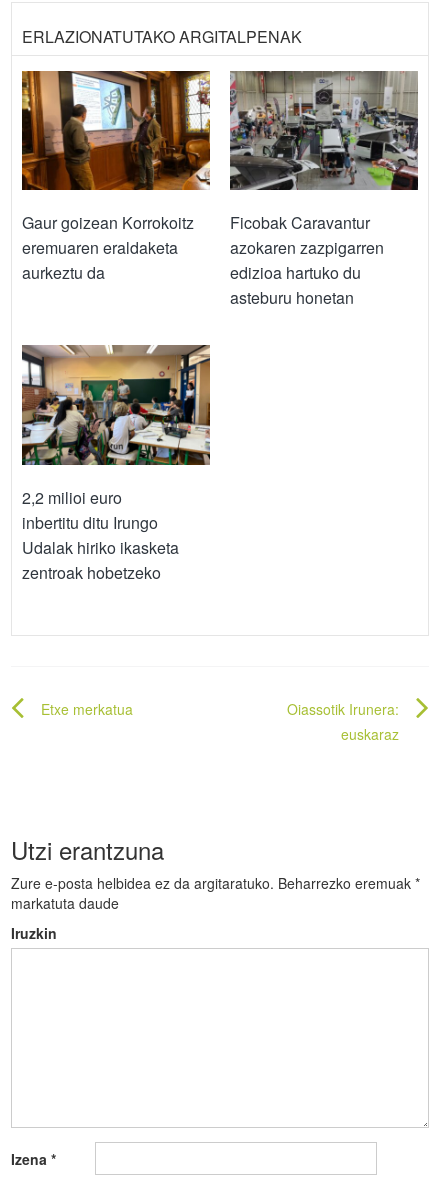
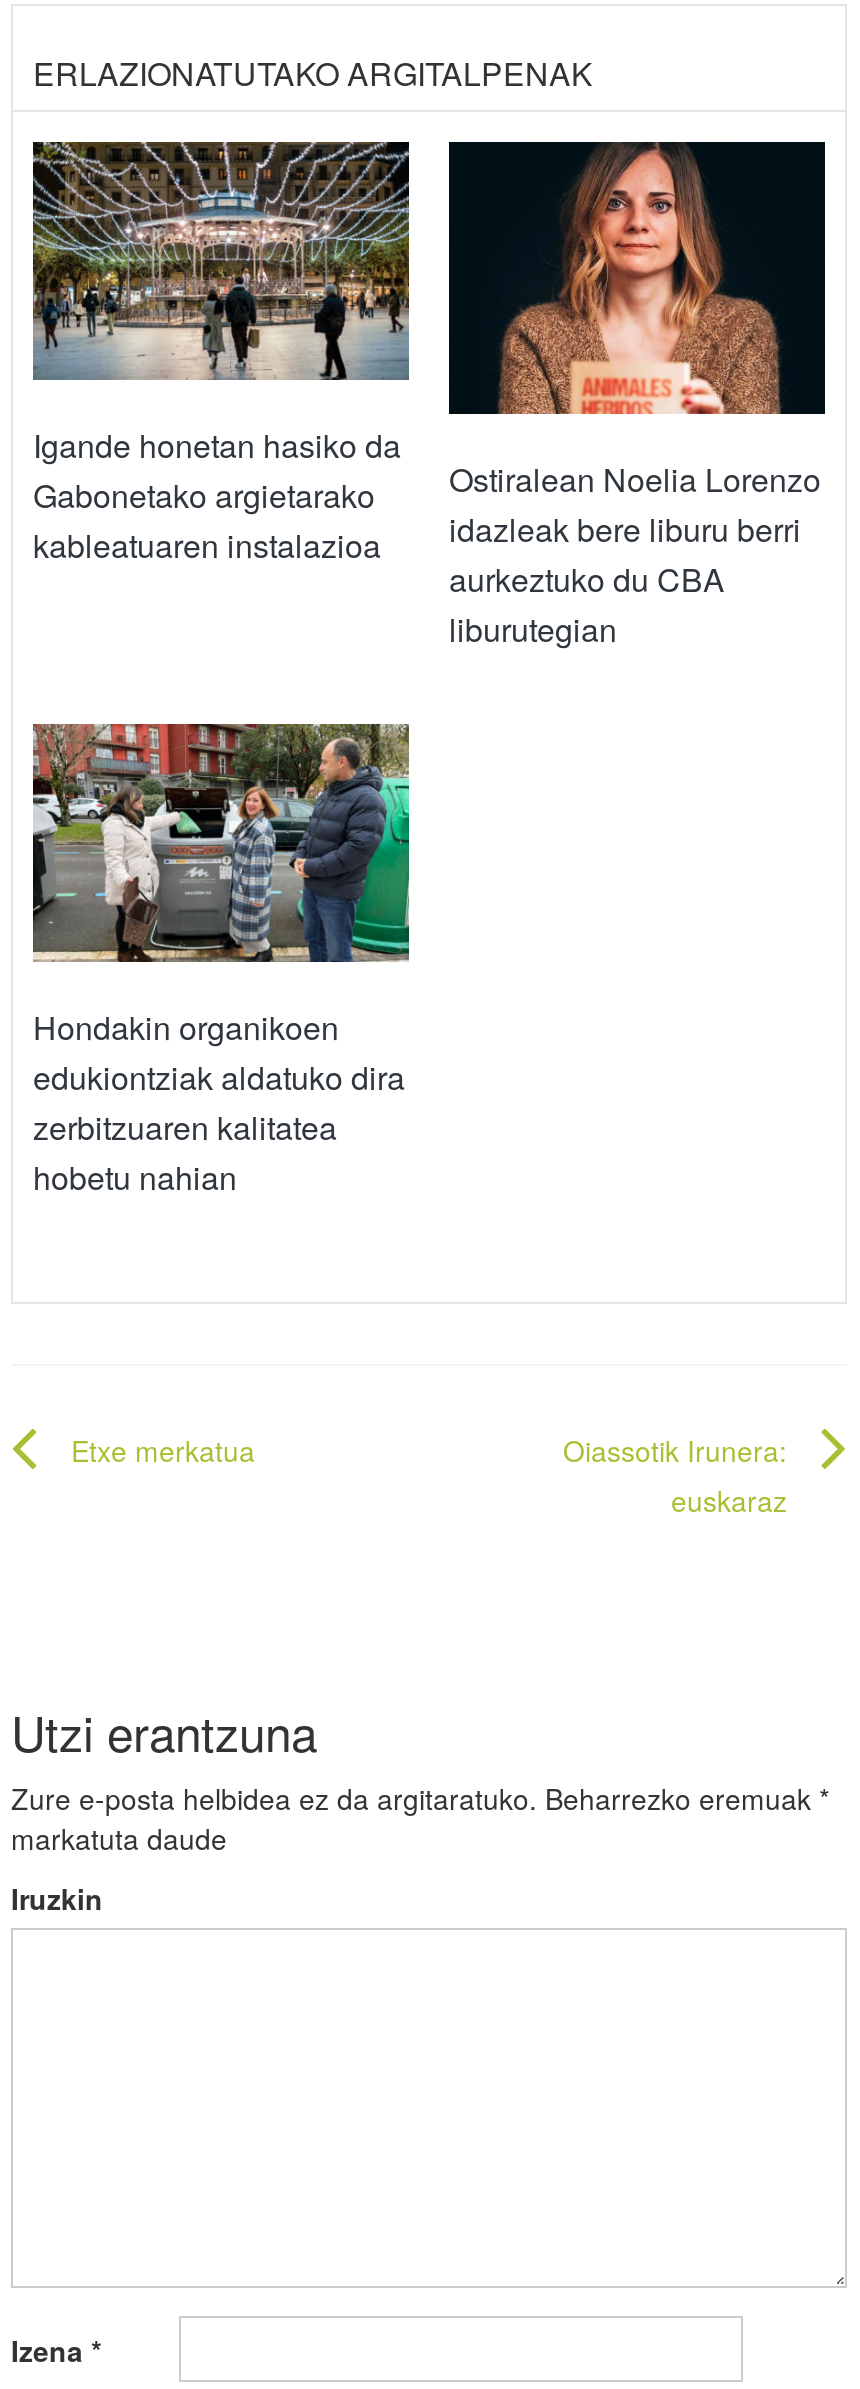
- [image]
- Gaur goizean Korrokoitz
- eremuaren eraldaketa
- aurkeztu da
+ [image]
+ Igande honetan hasiko da
+ Gabonetako argietarako
+ kableatuaren instalazioa

- [image]
- Ficobak Caravantur
- azokaren zazpigarren
- edizioa hartuko du
- asteburu honetan
+ [image]
+ Ostiralean Noelia Lorenzo
+ idazleak bere liburu berri
+ aurkeztuko du CBA
+ liburutegian

- [image]
- 2,2 milioi euro
- inbertitu ditu Irungo
- Udalak hiriko ikasketa
- zentroak hobetzeko
+ [image]
+ Hondakin organikoen
+ edukiontziak aldatuko dira
+ zerbitzuaren kalitatea
+ hobetu nahian
